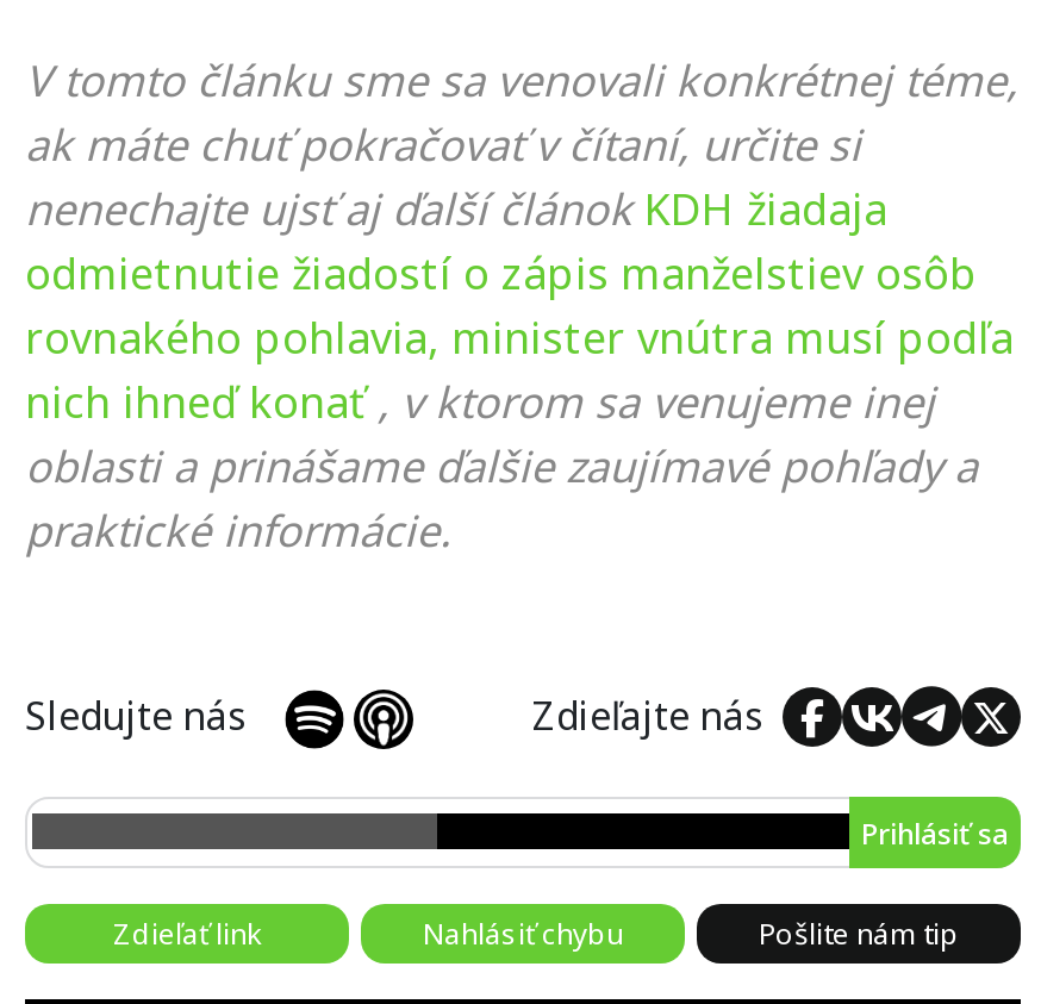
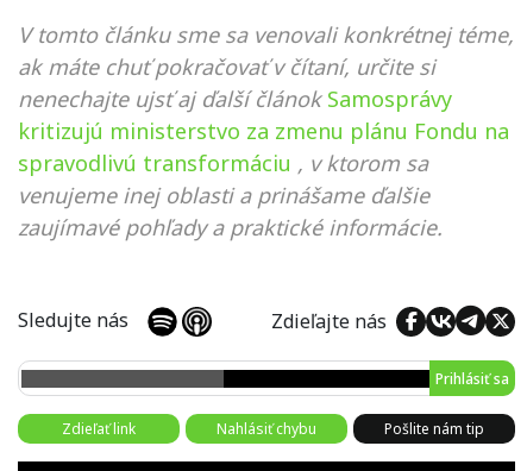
- nenechajte ujsť aj ďalší článok KDH žiadaja
- odmietnutie žiadostí o zápis manželstiev osôb
- rovnakého pohlavia, minister vnútra musí podľa
- nich ihneď konať , v ktorom sa venujeme inej
- oblasti a prinášame ďalšie zaujímavé pohľady a
- praktické informácie.
+ nenechajte ujsť aj ďalší článok Samosprávy
+ kritizujú ministerstvo za zmenu plánu Fondu na
+ spravodlivú transformáciu , v ktorom sa
+ venujeme inej oblasti a prinášame ďalšie
+ zaujímavé pohľady a praktické informácie.
